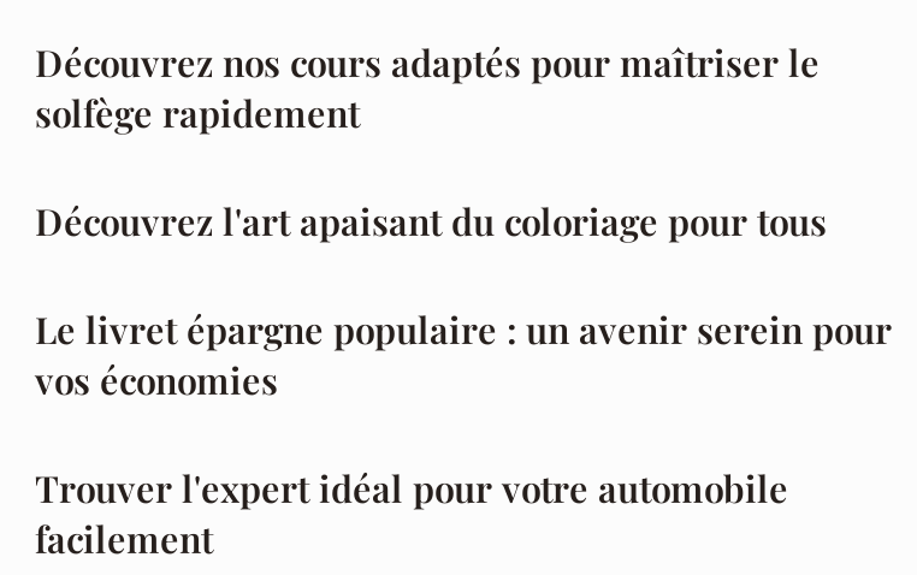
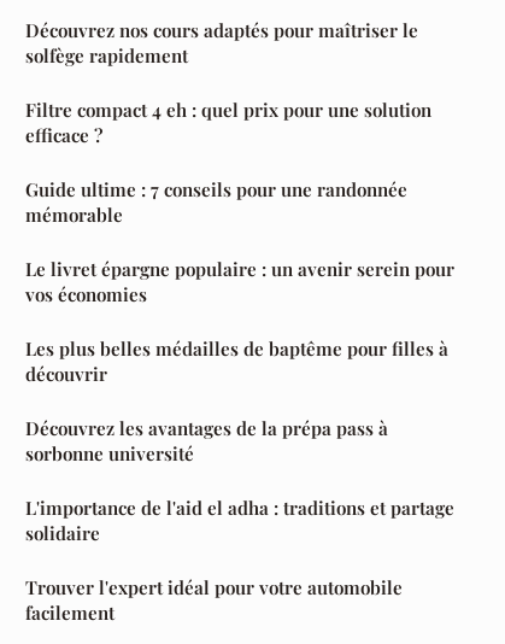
- Découvrez l'art apaisant du coloriage pour tous
+ Filtre compact 4 eh : quel prix pour une solution
+ efficace ?
+ Guide ultime : 7 conseils pour une randonnée
+ mémorable

+ Les plus belles médailles de baptême pour filles à
+ découvrir
+ Découvrez les avantages de la prépa pass à
+ sorbonne université
+ L'importance de l'aid el adha : traditions et partage
+ solidaire
